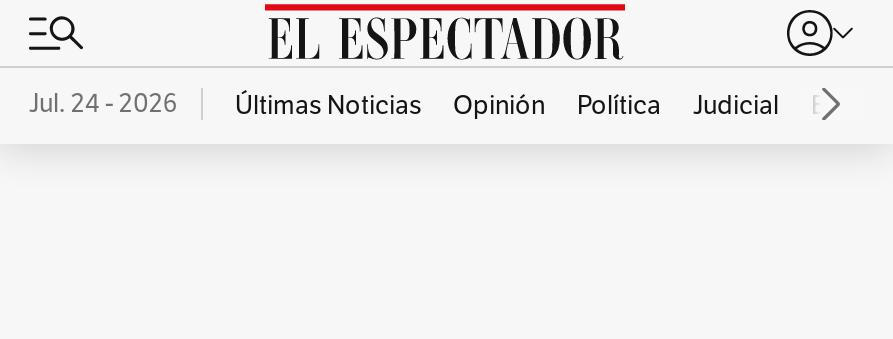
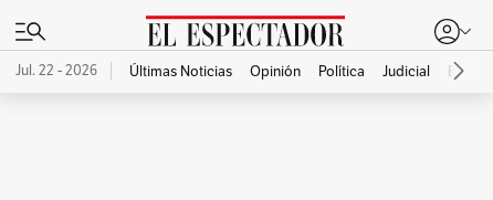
- Jul. 24 - 2026
+ Jul. 22 - 2026
